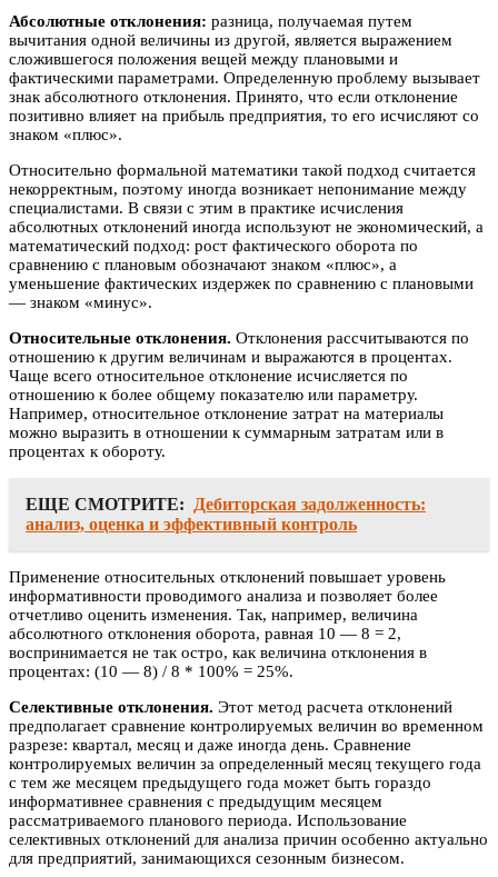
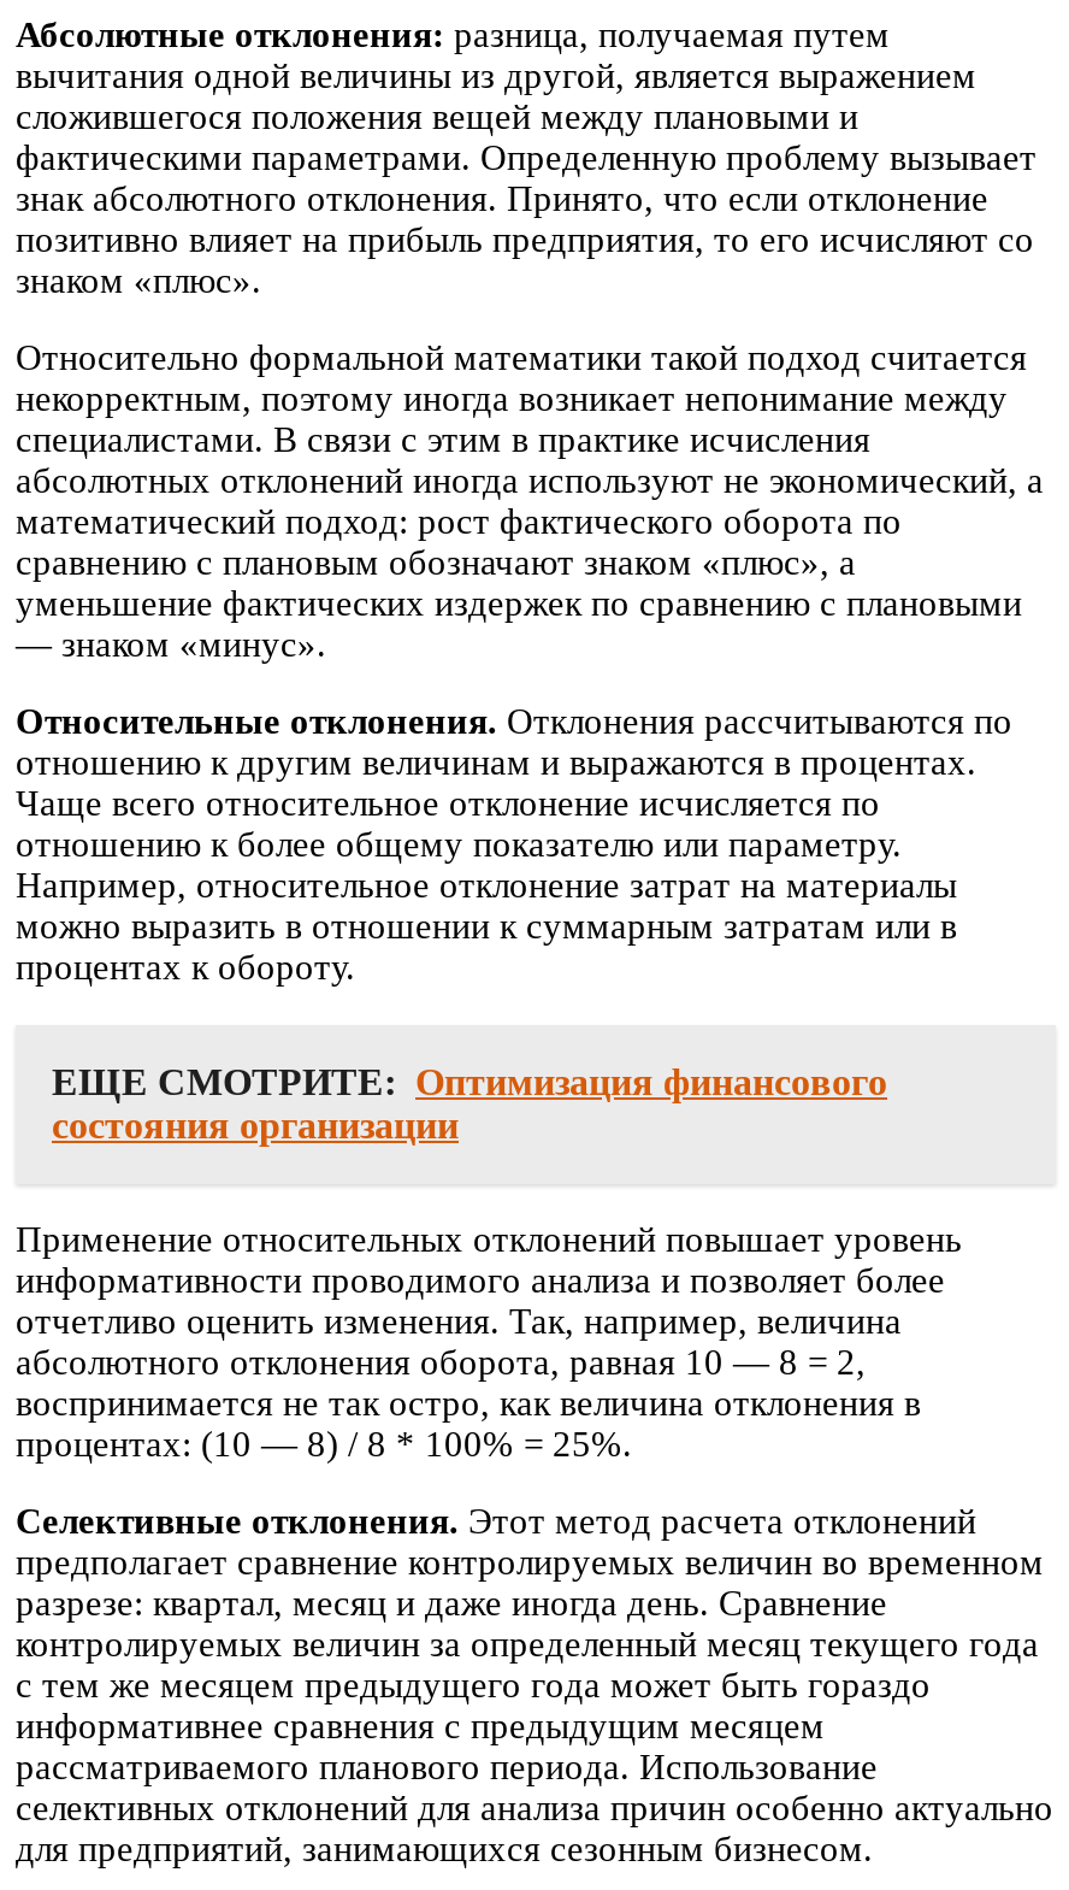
- ЕЩЕ СМОТРИТЕ: Дебиторская задолженность:
- анализ, оценка и эффективный контроль
+ ЕЩЕ СМОТРИТЕ: Оптимизация финансового
+ состояния организации
